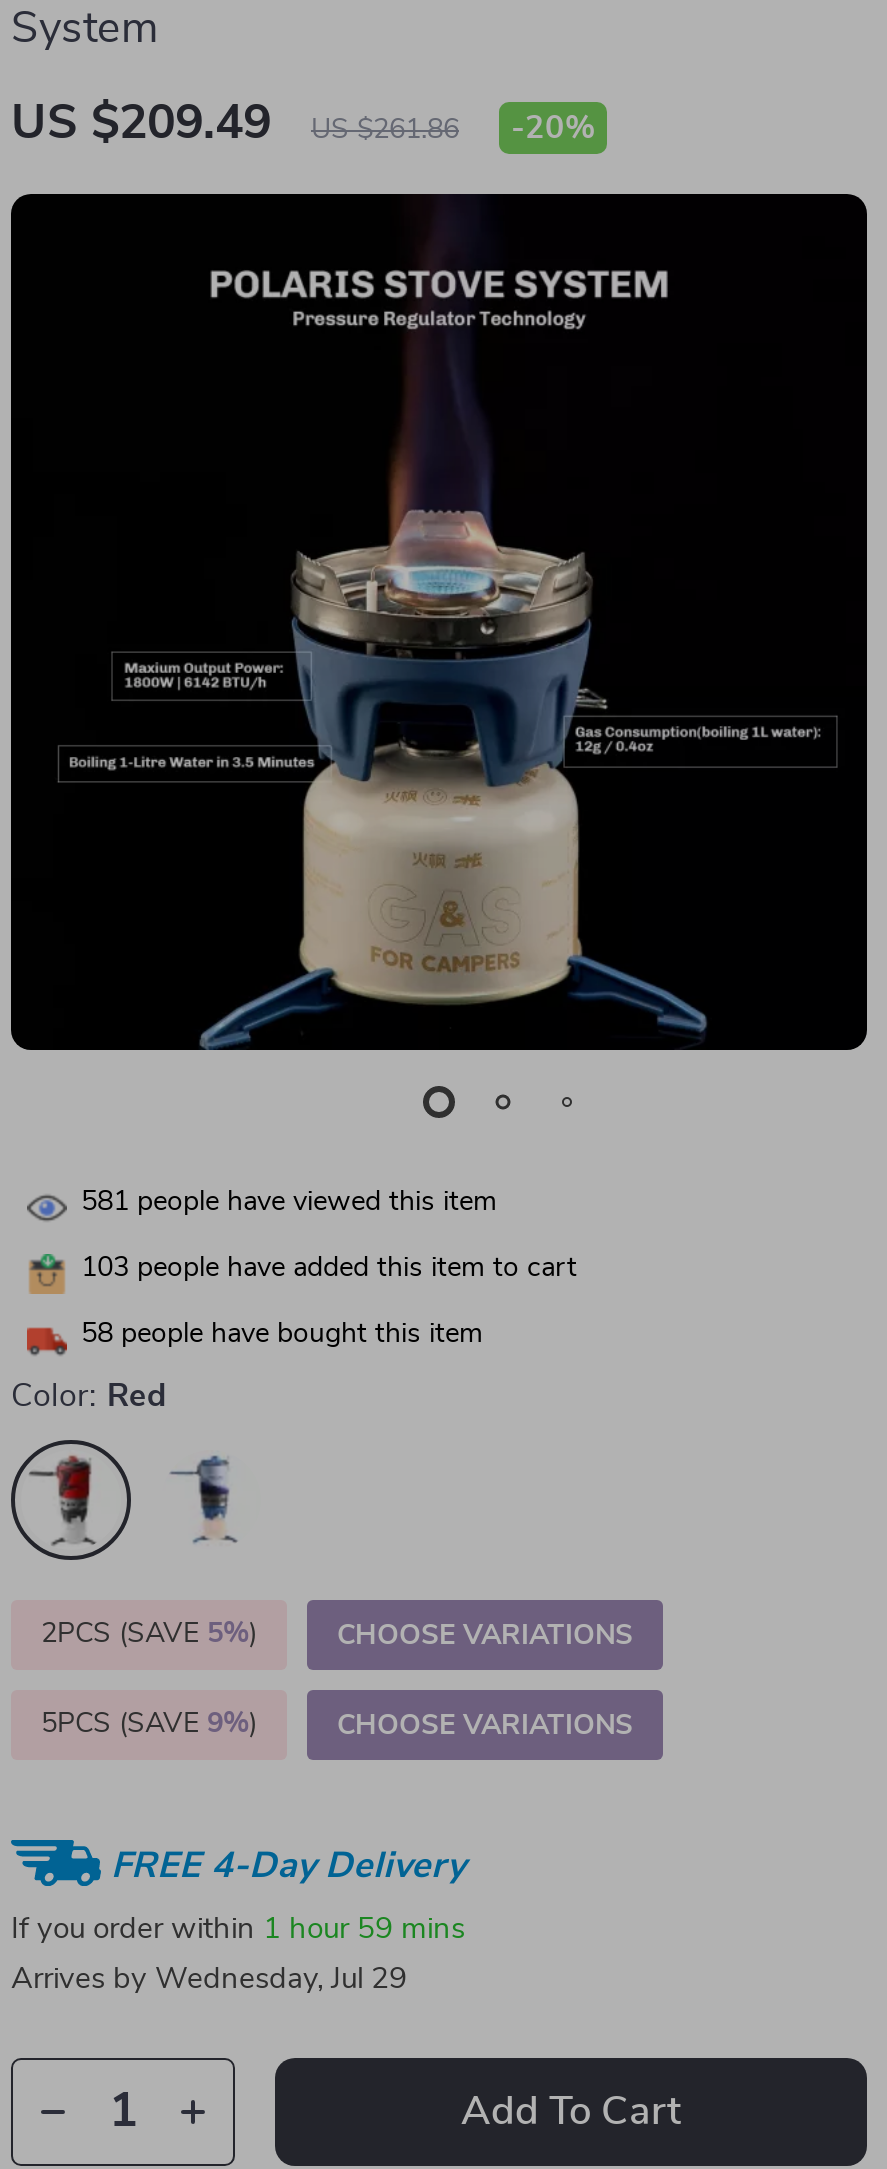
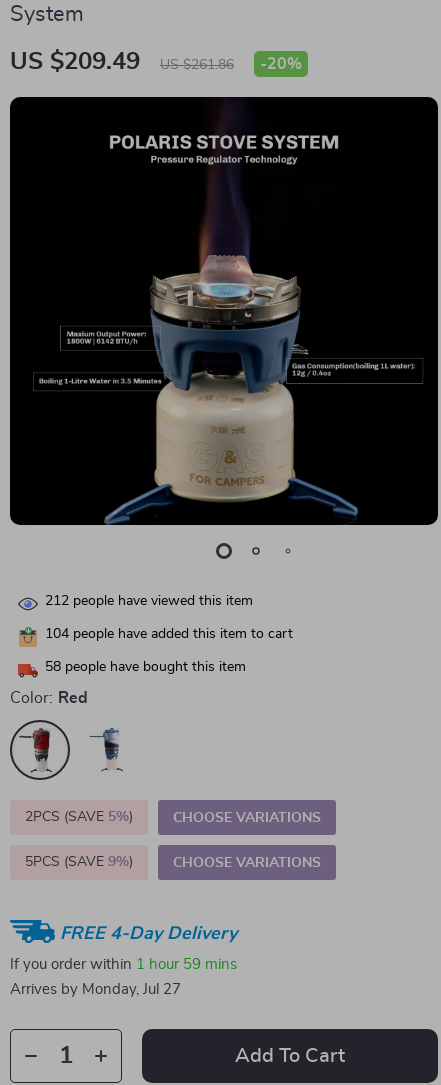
- 581 people have viewed this item
+ 212 people have viewed this item

- 103 people have added this item to cart
+ 104 people have added this item to cart

- Arrives by Wednesday, Jul 29
+ Arrives by Monday, Jul 27
